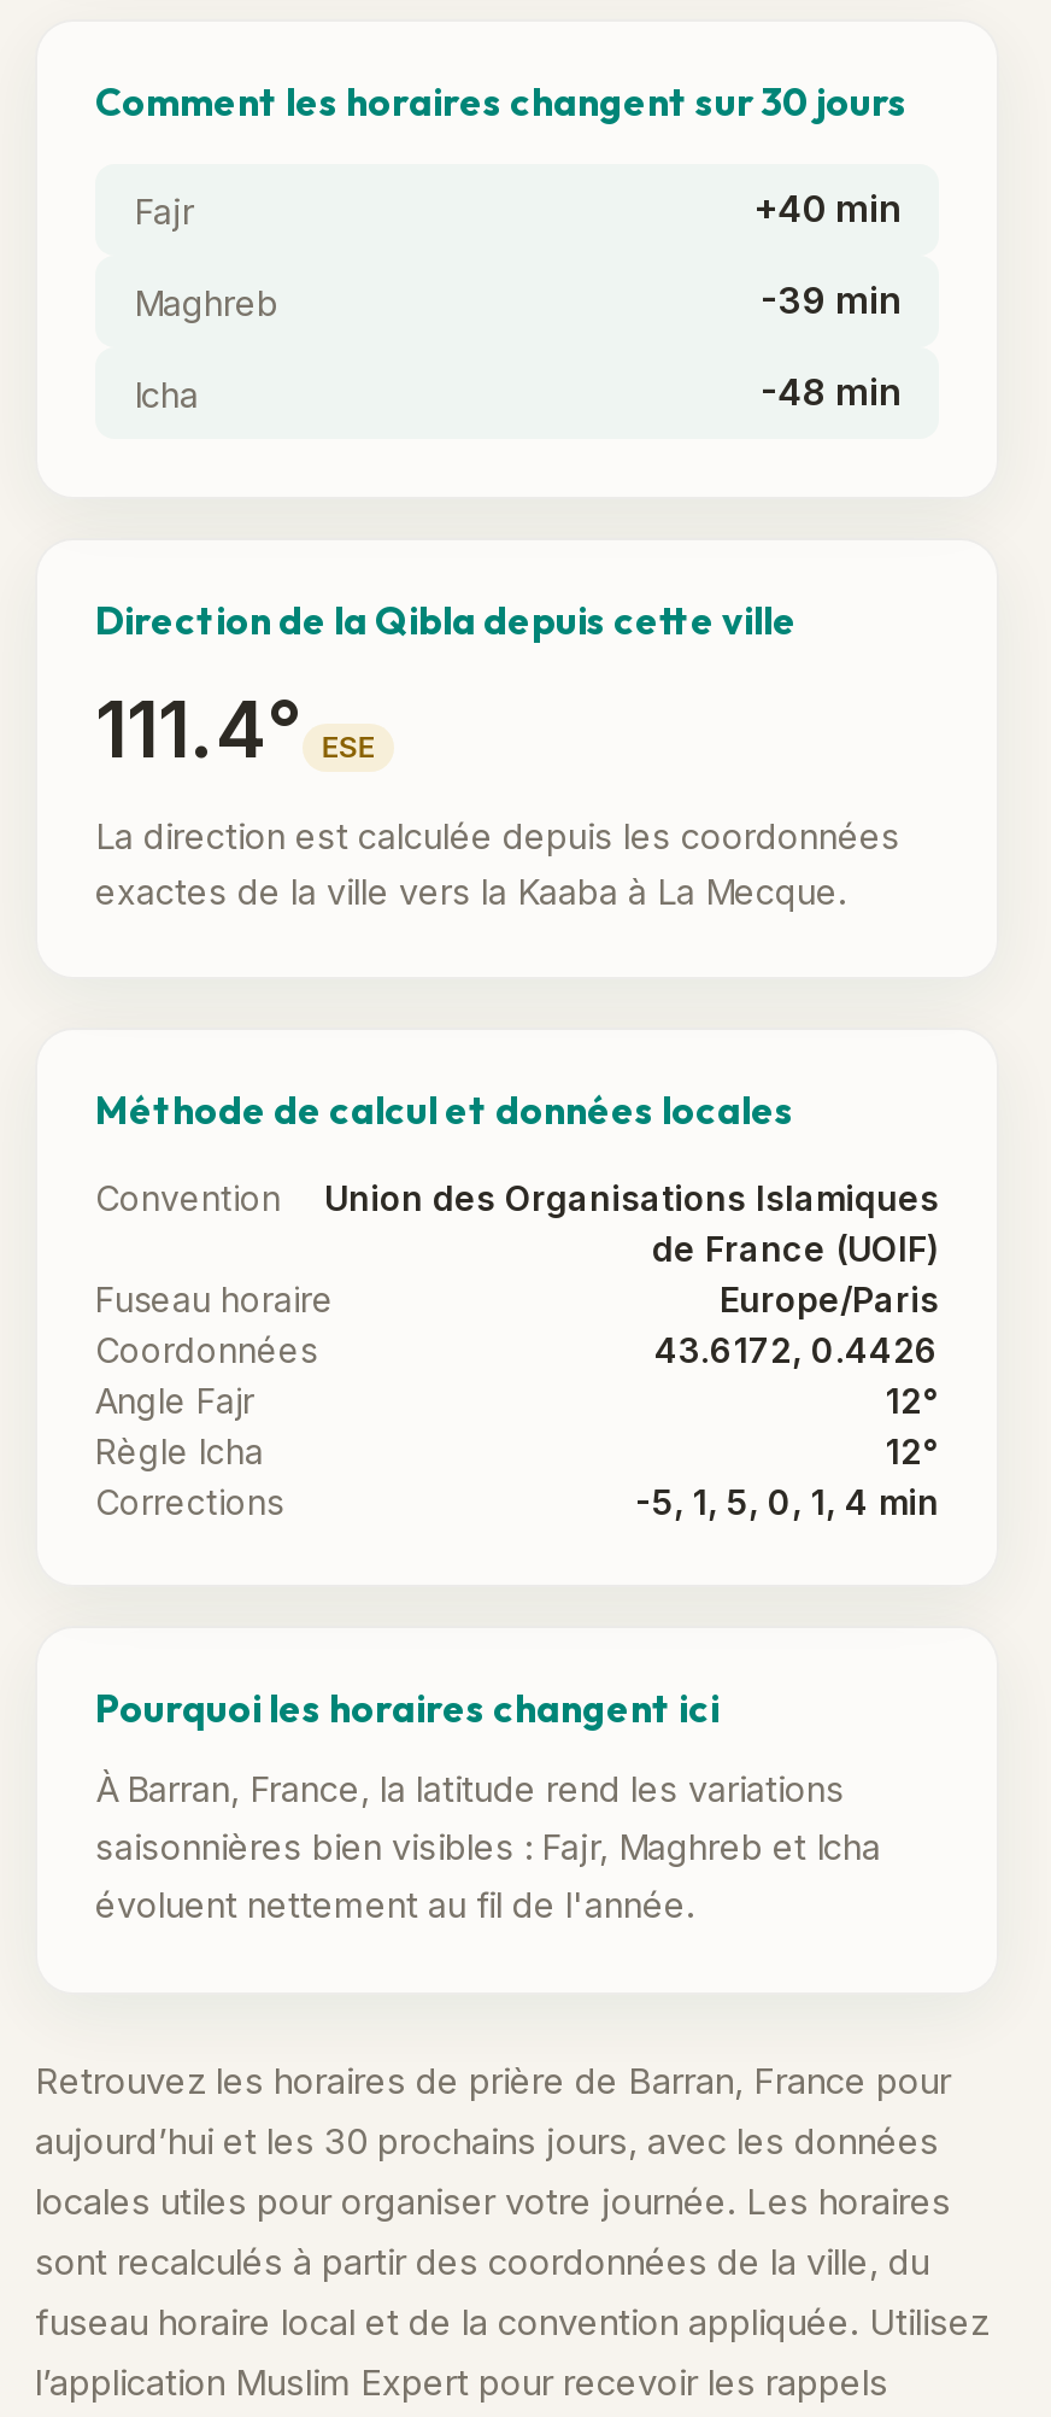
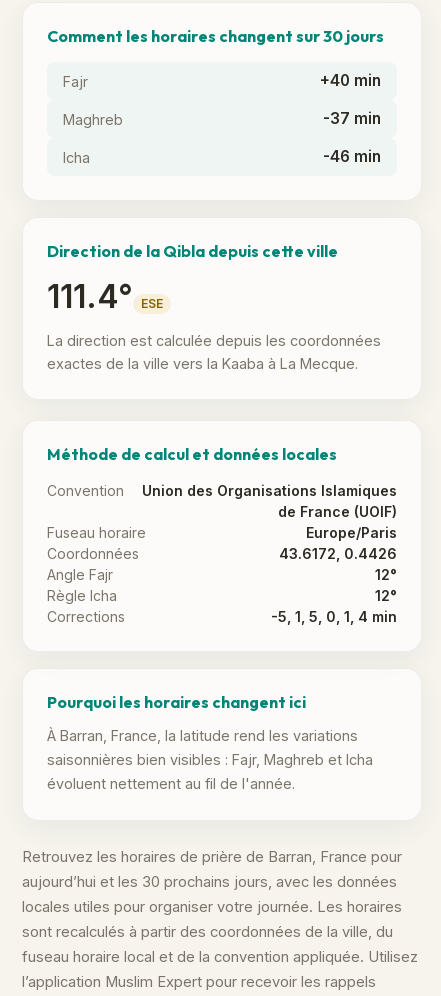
- -39 min
+ -37 min

- -48 min
+ -46 min
